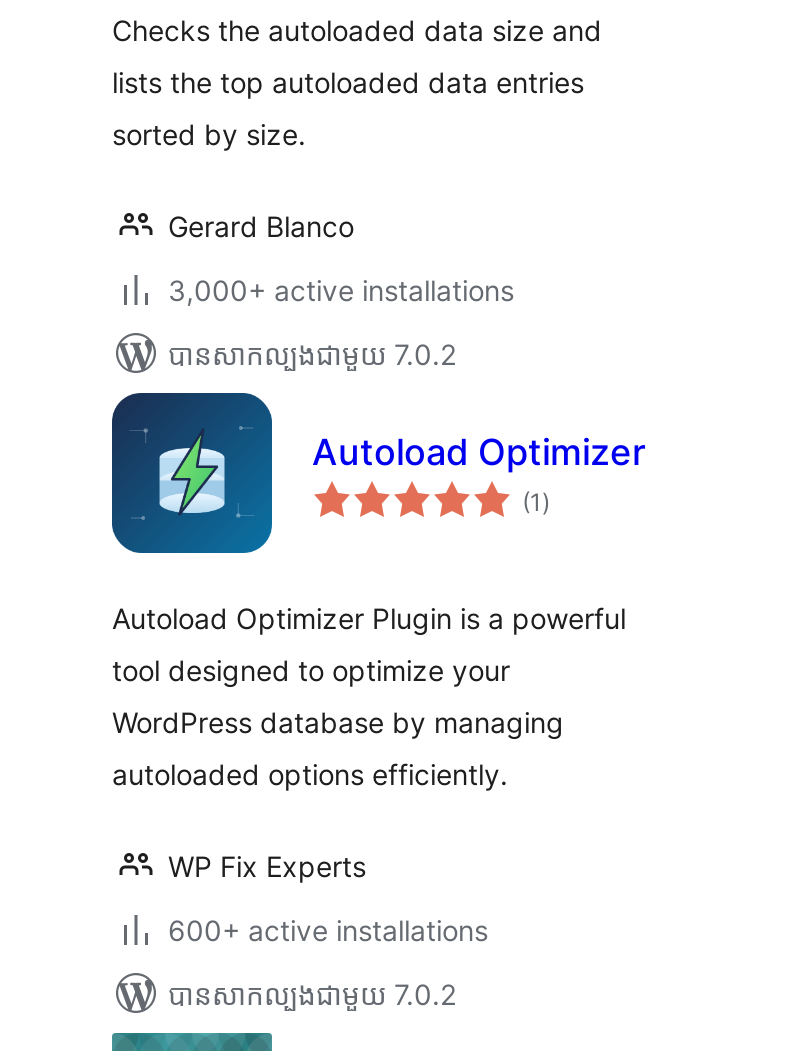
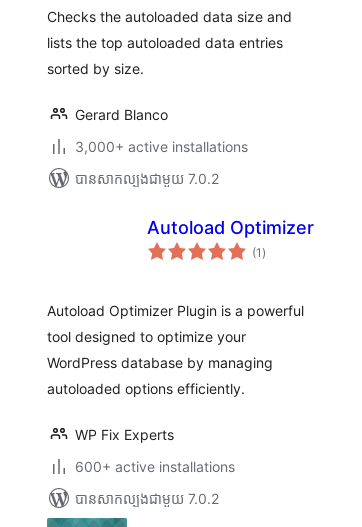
- [image]
